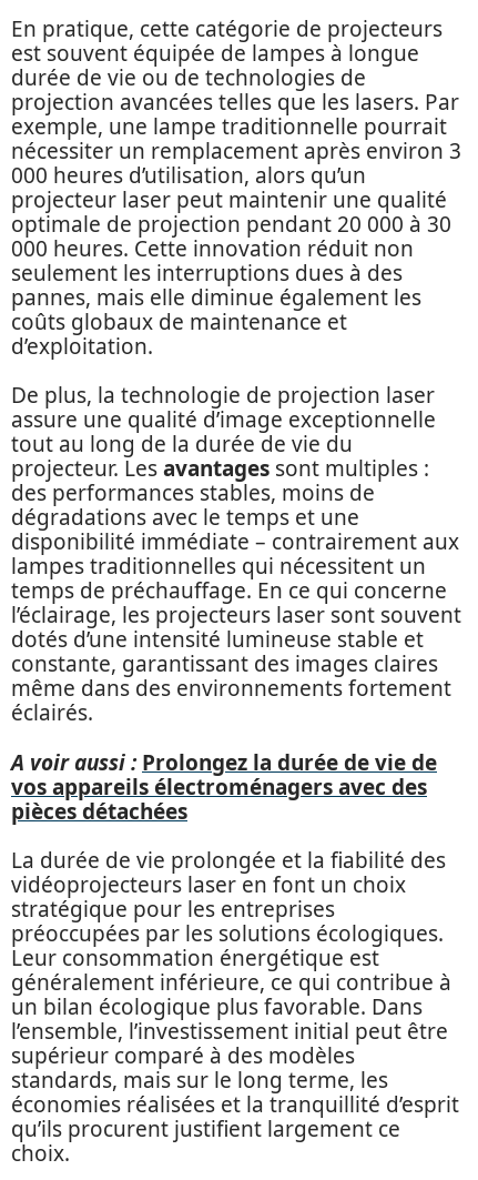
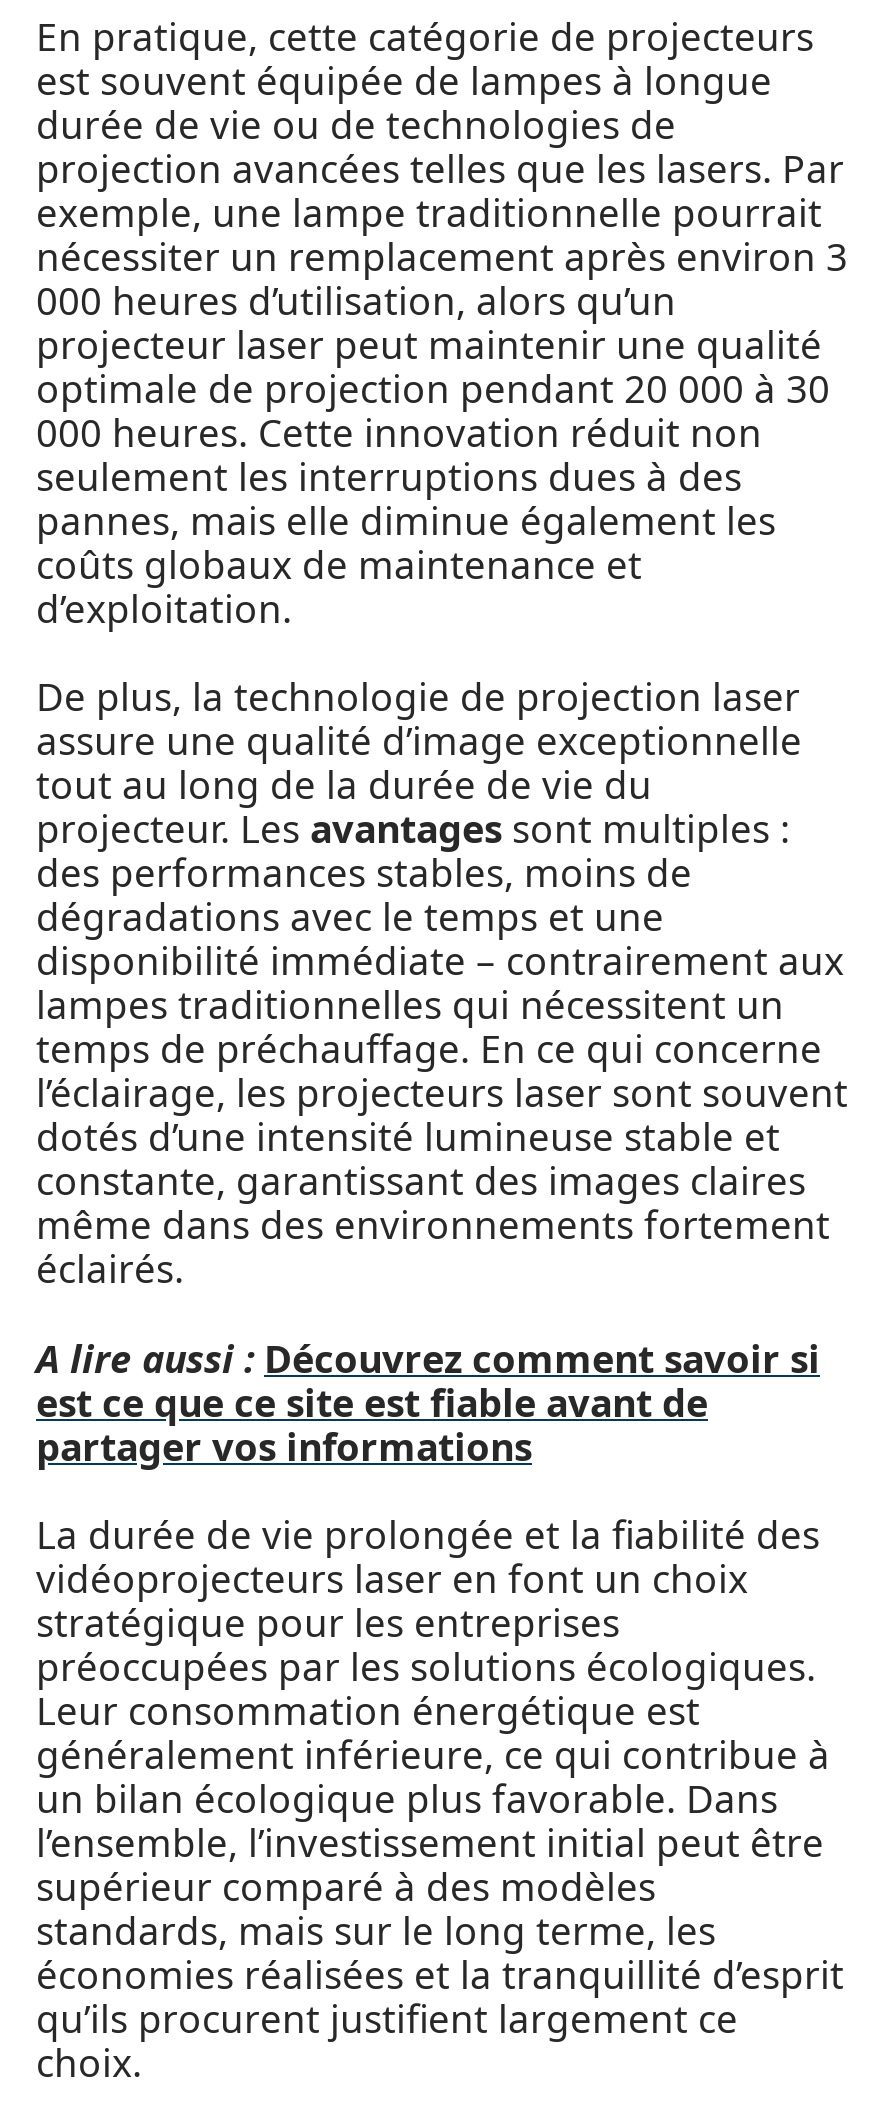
- A voir aussi : Prolongez la durée de vie de
- vos appareils électroménagers avec des
- pièces détachées
+ A lire aussi : Découvrez comment savoir si
+ est ce que ce site est fiable avant de
+ partager vos informations
